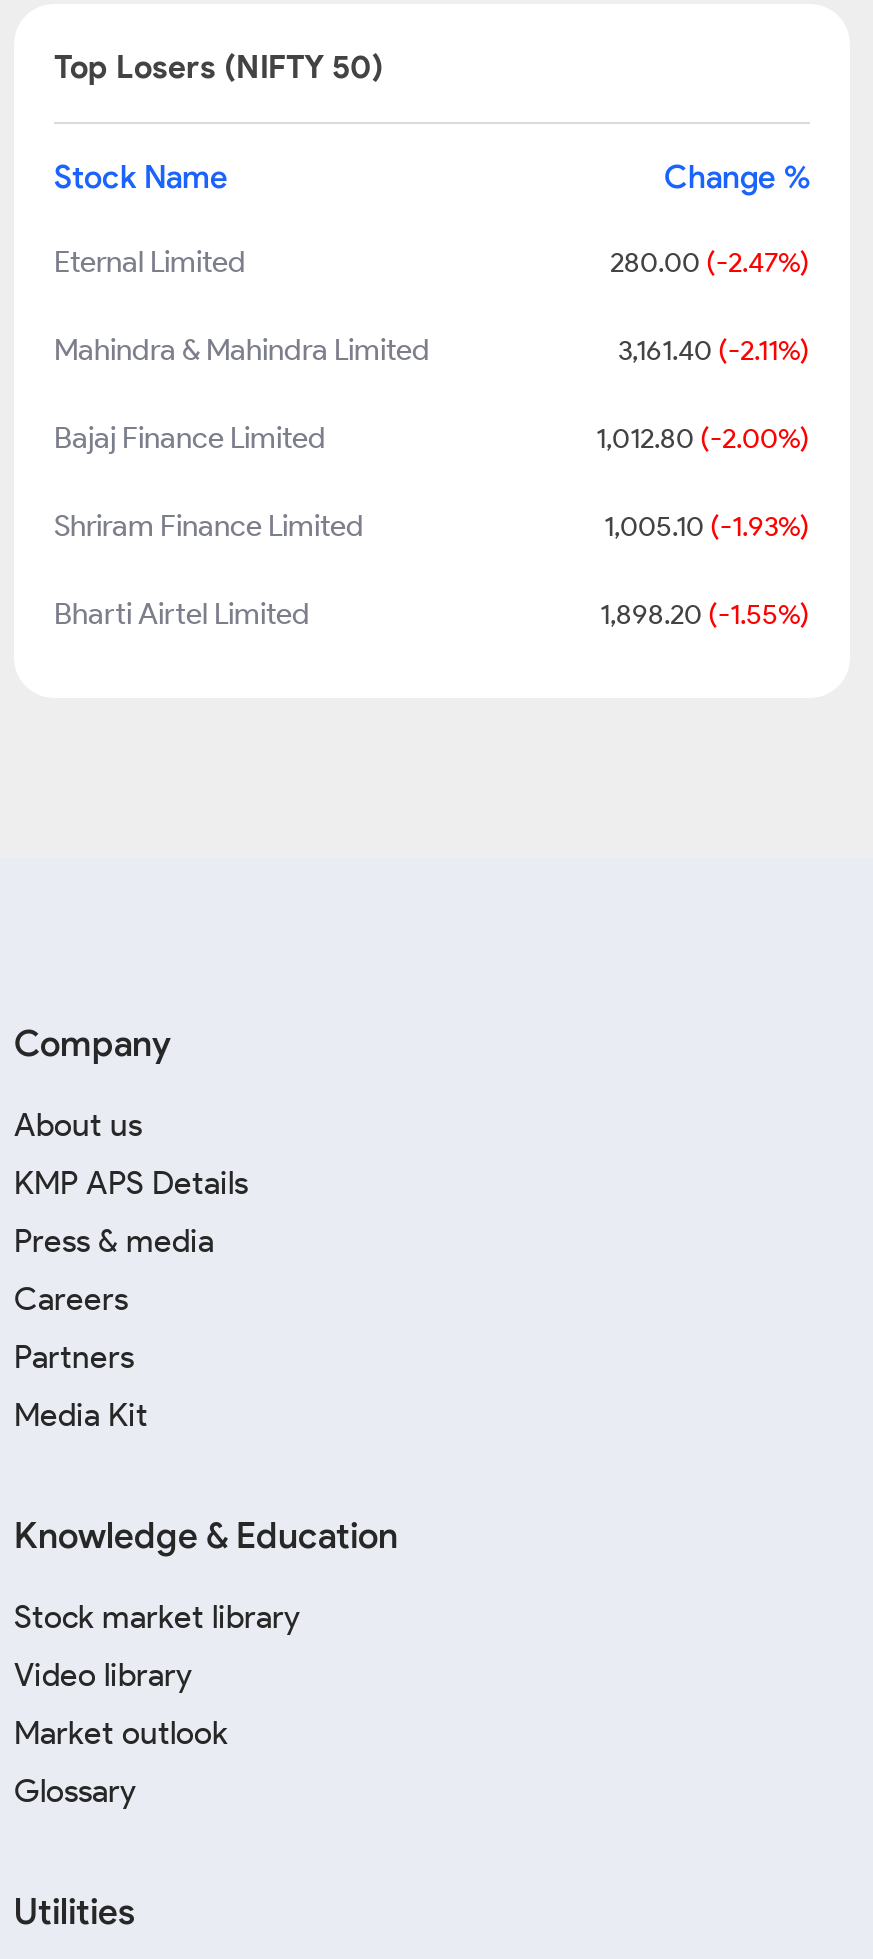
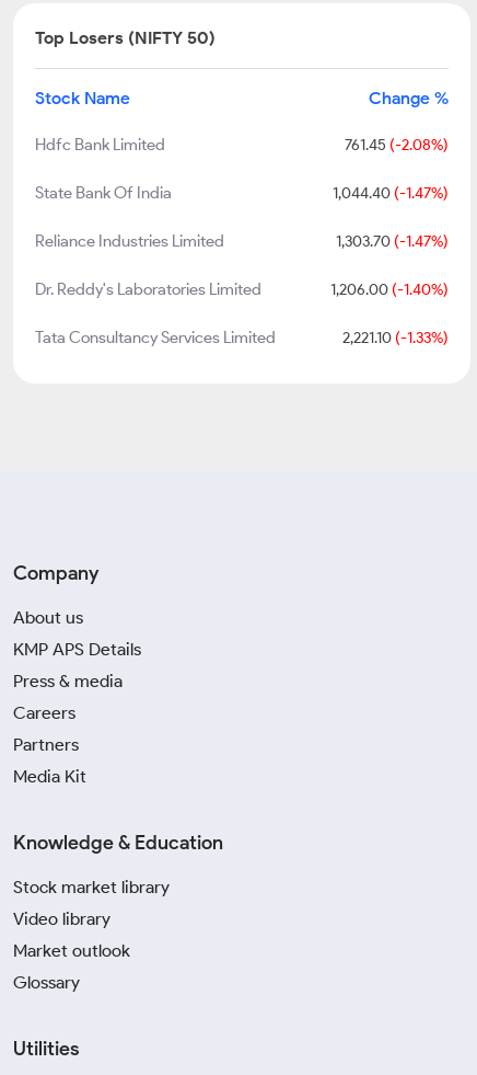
- Eternal Limited
- 280.00 (-2.47%)
+ Hdfc Bank Limited
+ 761.45 (-2.08%)

- Mahindra & Mahindra Limited
- 3,161.40 (-2.11%)
+ State Bank Of India
+ 1,044.40 (-1.47%)

- Bajaj Finance Limited
- 1,012.80 (-2.00%)
+ Reliance Industries Limited
+ 1,303.70 (-1.47%)

- Shriram Finance Limited
- 1,005.10 (-1.93%)
+ Dr. Reddy's Laboratories Limited
+ 1,206.00 (-1.40%)

- Bharti Airtel Limited
- 1,898.20 (-1.55%)
+ Tata Consultancy Services Limited
+ 2,221.10 (-1.33%)
